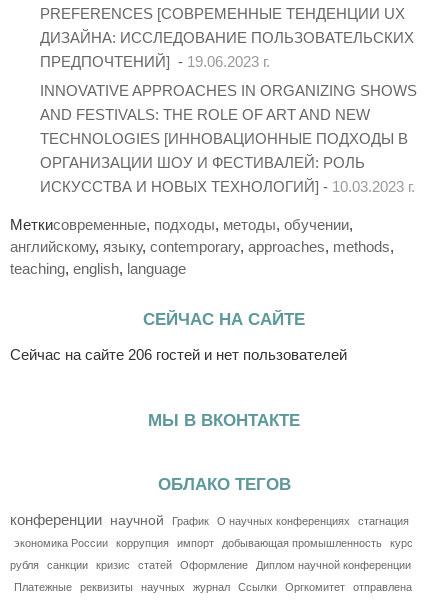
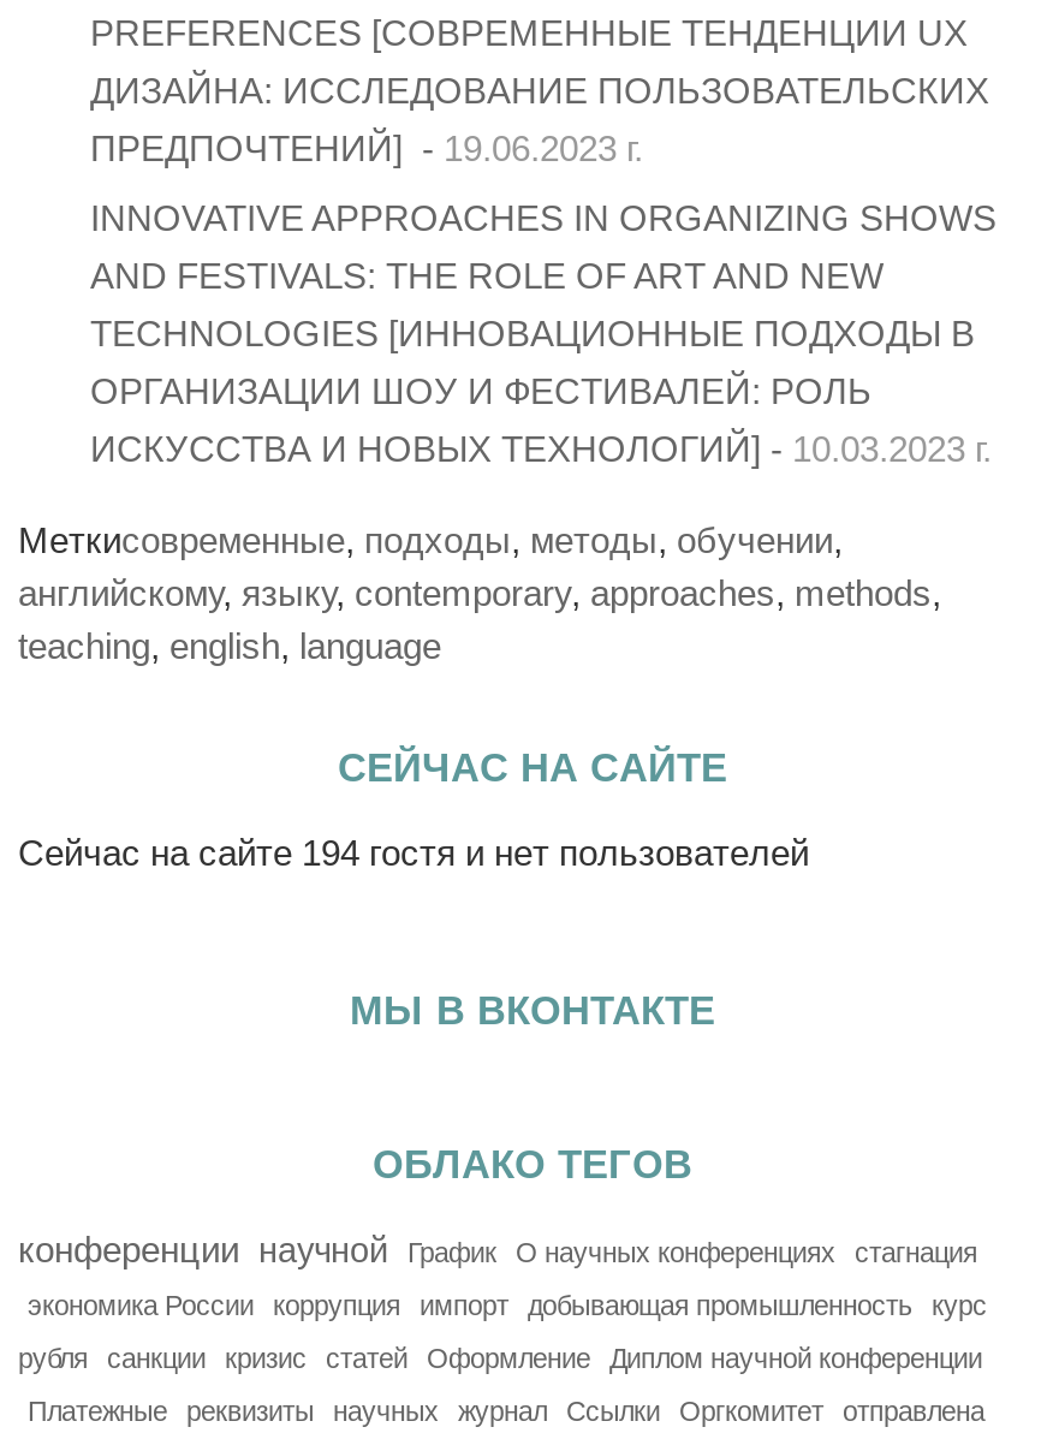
- Сейчас на сайте 206 гостей и нет пользователей
+ Сейчас на сайте 194 гостя и нет пользователей
